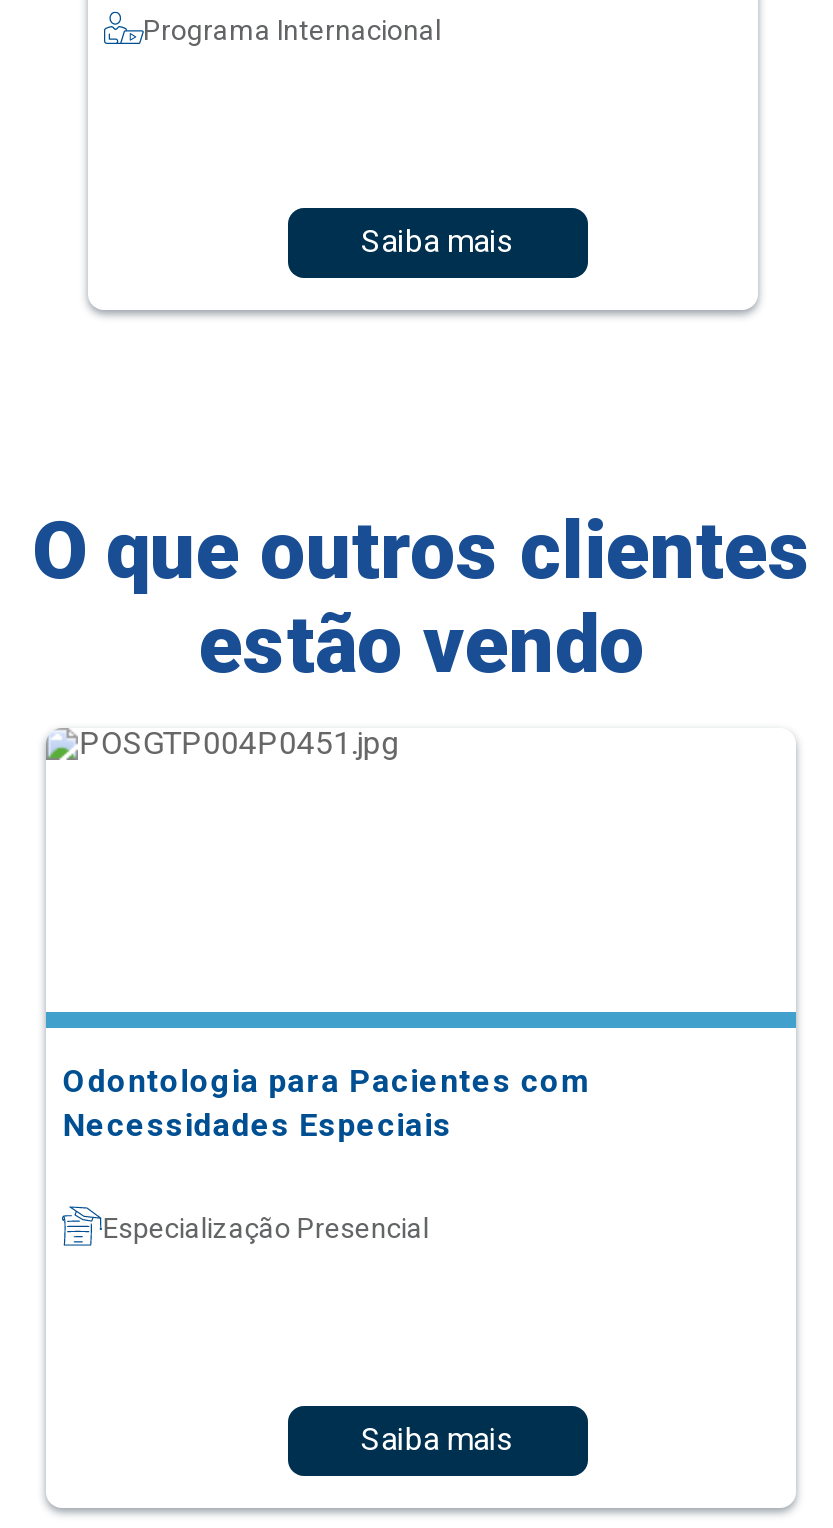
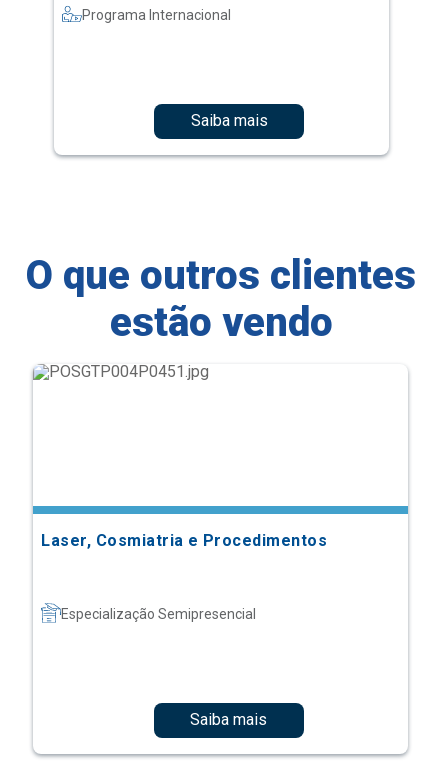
- Odontologia para Pacientes com
- Necessidades Especiais
+ Laser, Cosmiatria e Procedimentos

- Especialização Presencial
+ Especialização Semipresencial
